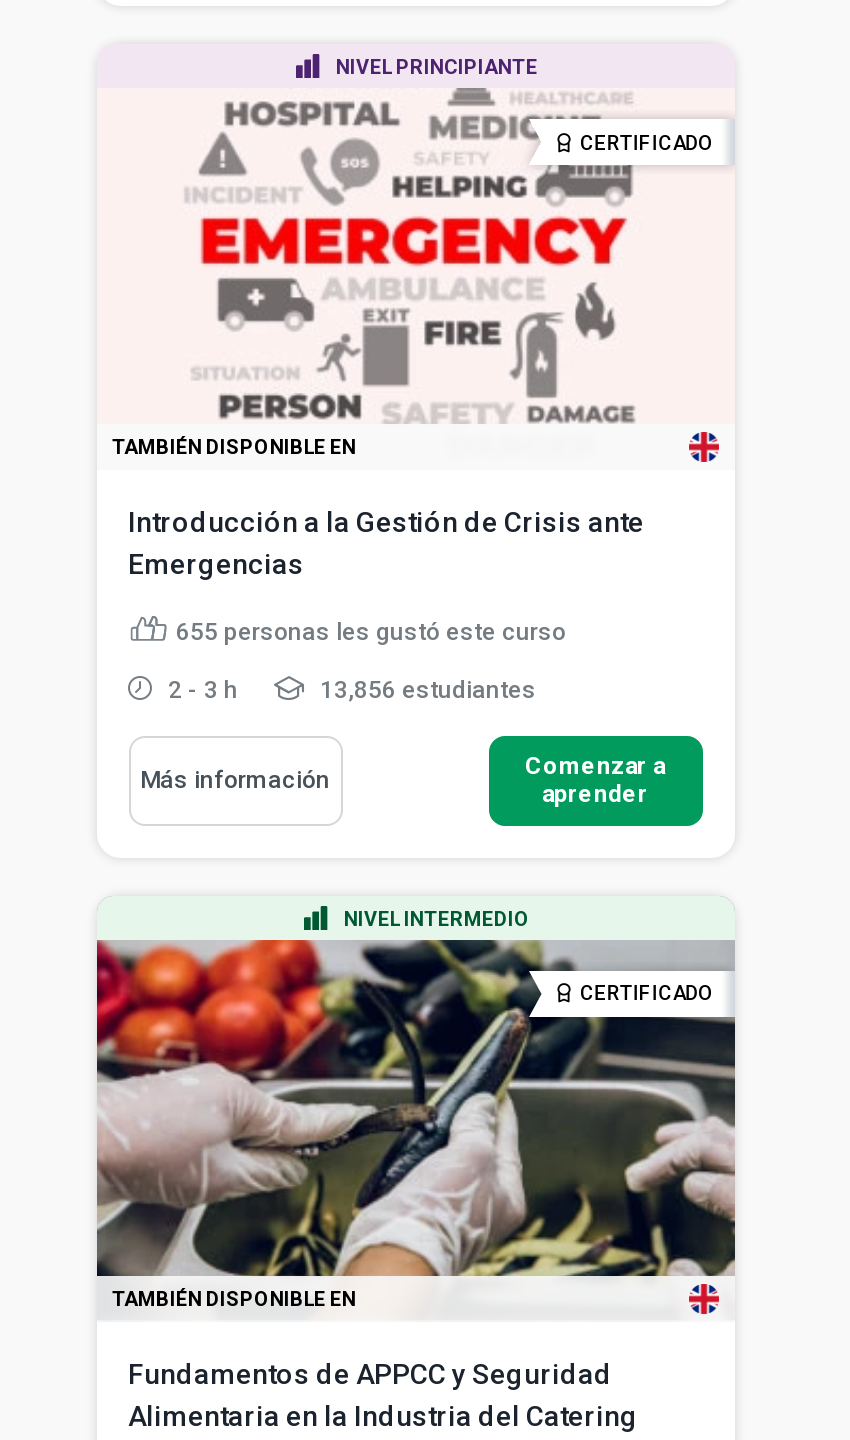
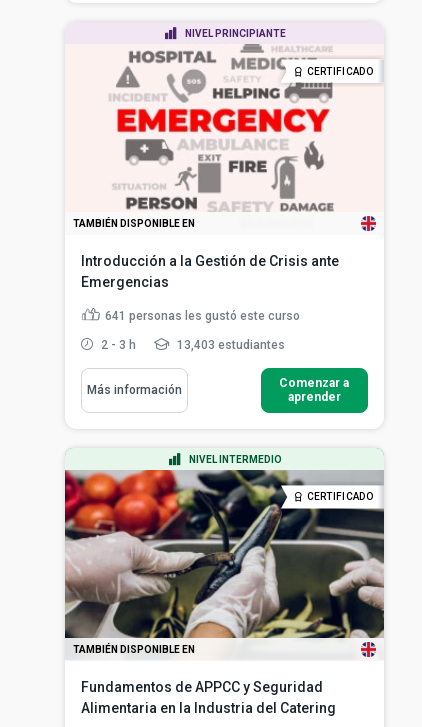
- 655 personas les gustó este curso
+ 641 personas les gustó este curso

- 13,856 estudiantes
+ 13,403 estudiantes
